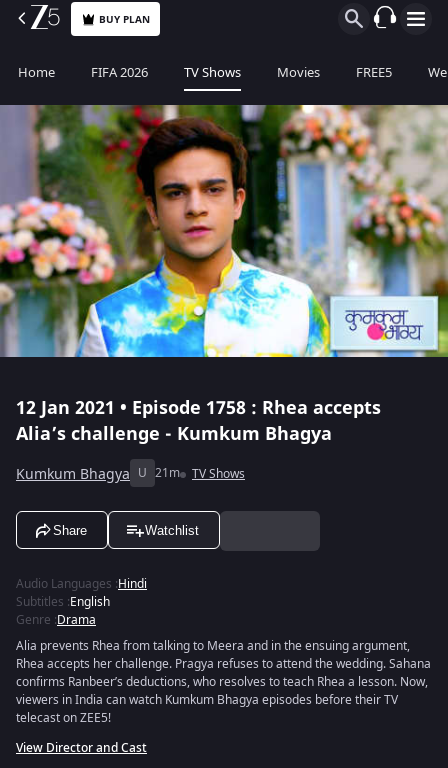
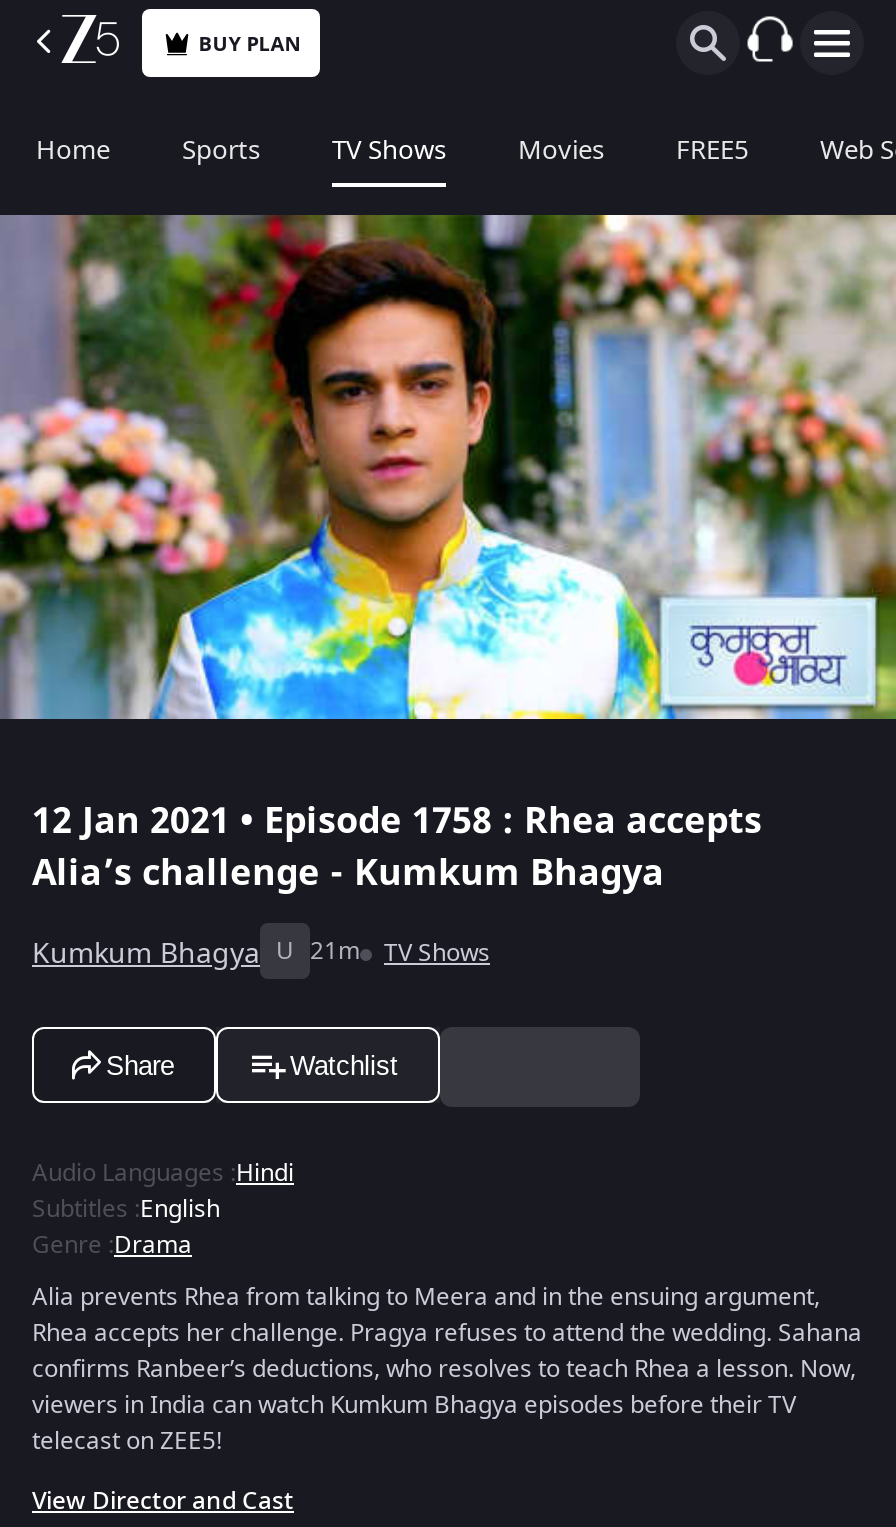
- FIFA 2026
+ Sports
